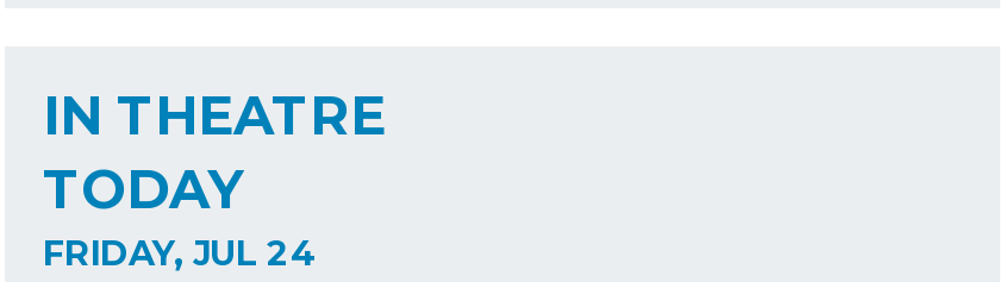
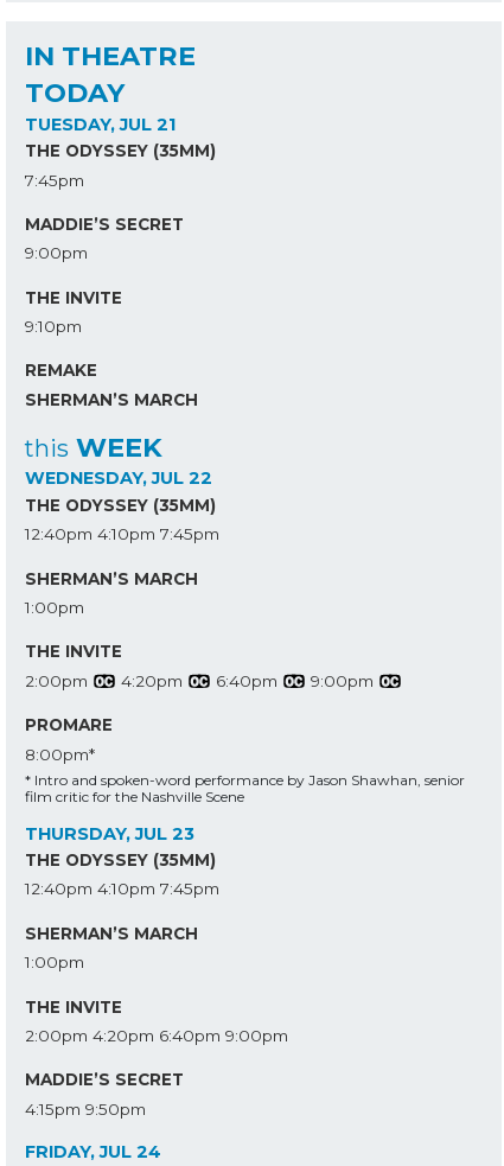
+ TUESDAY, JUL 21
+ THE ODYSSEY (35MM)
+ 7:45pm
+ MADDIE’S SECRET
+ 9:00pm
+ THE INVITE
+ 9:10pm
+ REMAKE
+ SHERMAN’S MARCH
+ this WEEK
+ WEDNESDAY, JUL 22
+ THE ODYSSEY (35MM)
+ 12:40pm 4:10pm 7:45pm
+ SHERMAN’S MARCH
+ 1:00pm
+ THE INVITE
+ 2:00pm
+ 4:20pm
+ 6:40pm
+ 9:00pm
+ PROMARE
+ 8:00pm*
+ * Intro and spoken-word performance by Jason Shawhan, senior
+ film critic for the Nashville Scene
+ THURSDAY, JUL 23
+ THE ODYSSEY (35MM)
+ 12:40pm 4:10pm 7:45pm
+ SHERMAN’S MARCH
+ 1:00pm
+ THE INVITE
+ 2:00pm 4:20pm 6:40pm 9:00pm
+ MADDIE’S SECRET
+ 4:15pm 9:50pm
